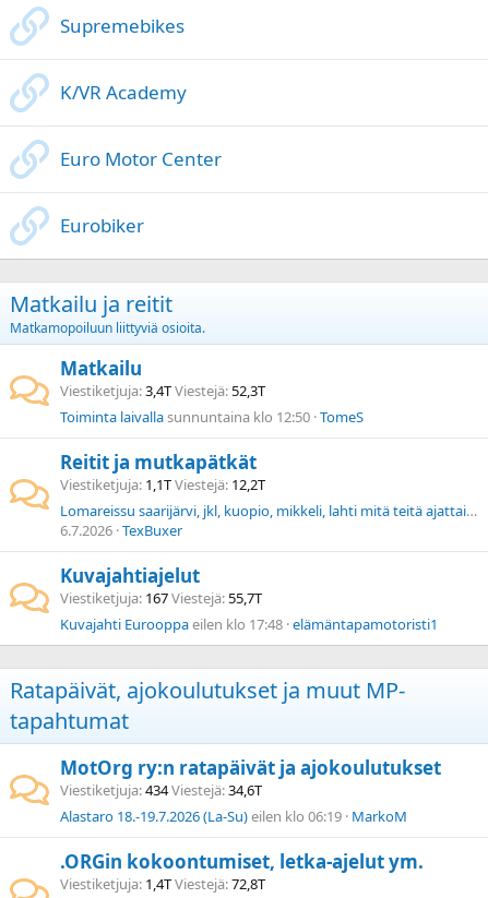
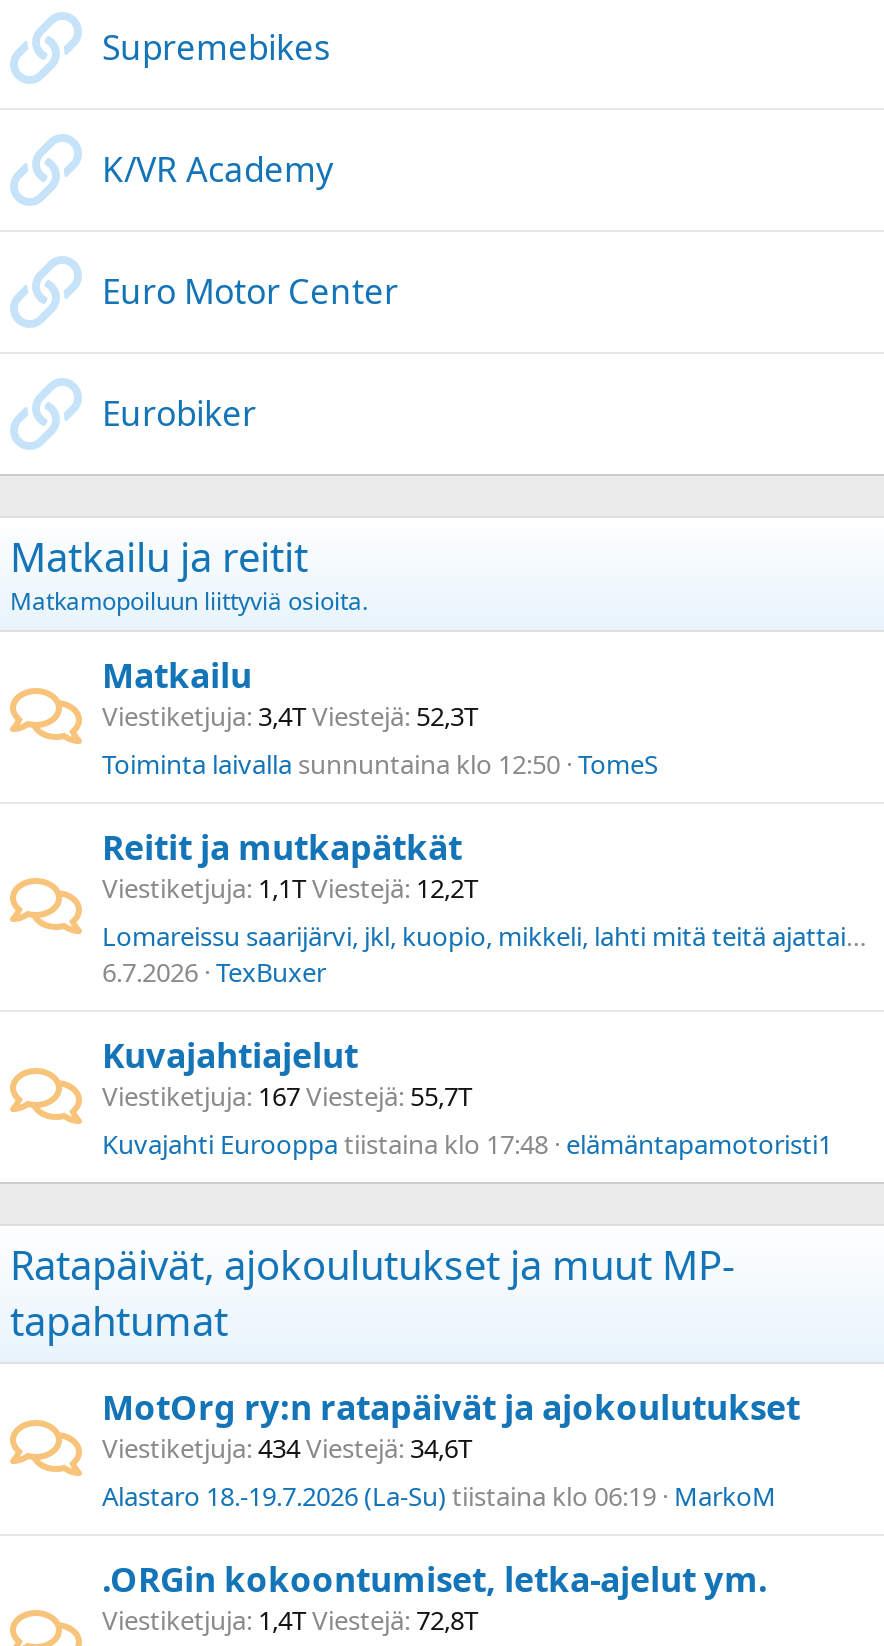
- Kuvajahti Eurooppa eilen klo 17:48 elämäntapamotoristi1
+ Kuvajahti Eurooppa tiistaina klo 17:48 elämäntapamotoristi1

- Alastaro 18.-19.7.2026 (La-Su) eilen klo 06:19 MarkoM
+ Alastaro 18.-19.7.2026 (La-Su) tiistaina klo 06:19 MarkoM
